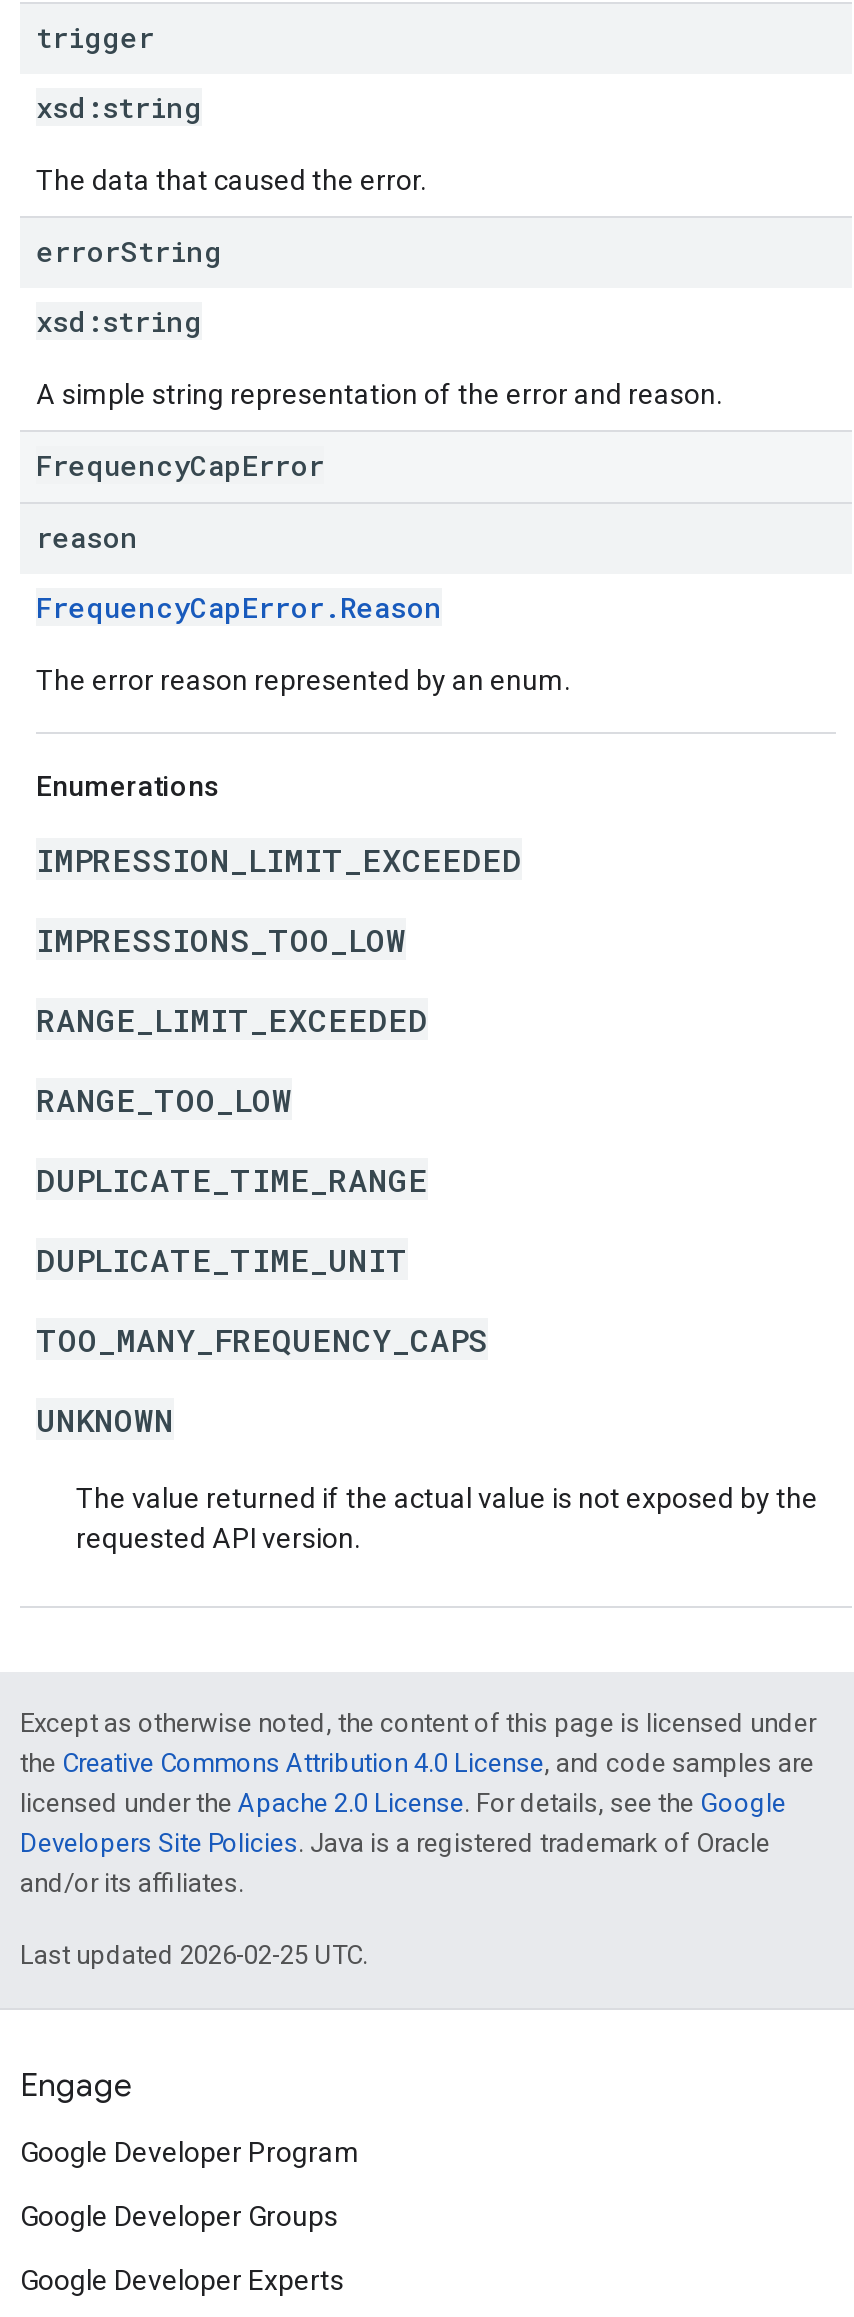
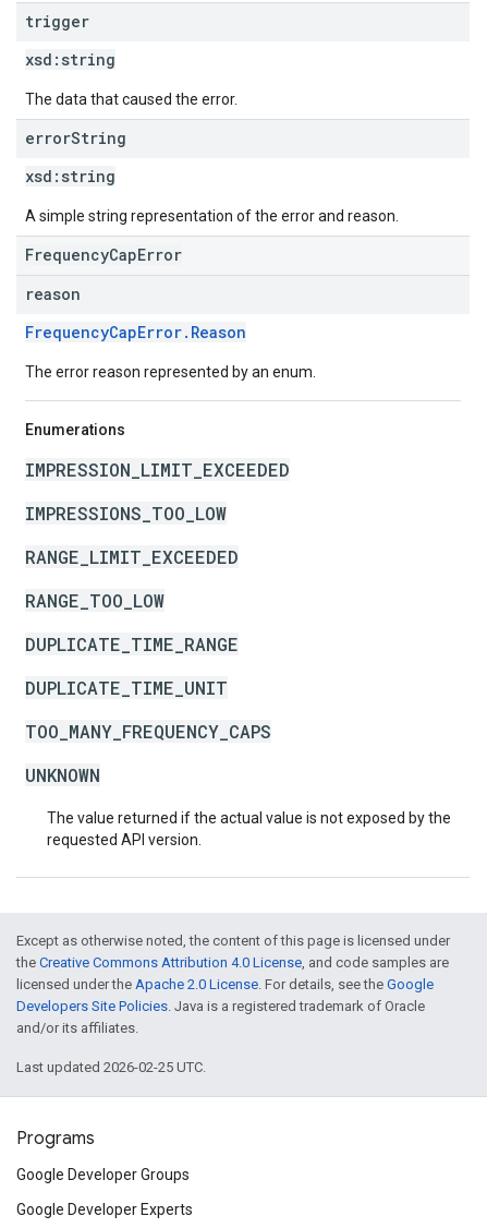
- Engage
- Google Developer Program
+ Programs
